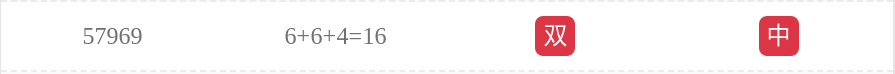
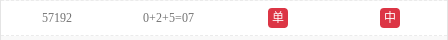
- 57969
- 6+6+4=16
- 双
+ 57192
+ 0+2+5=07
+ 单
